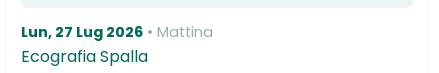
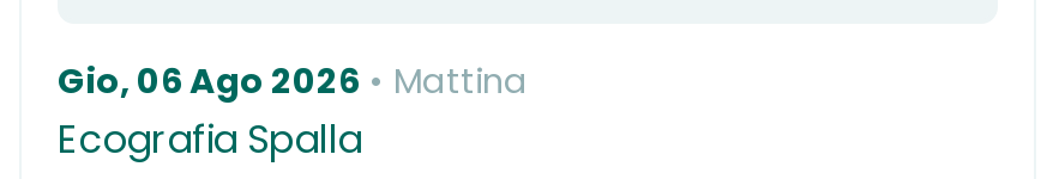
- Lun, 27 Lug 2026 Mattina
+ Gio, 06 Ago 2026 Mattina
